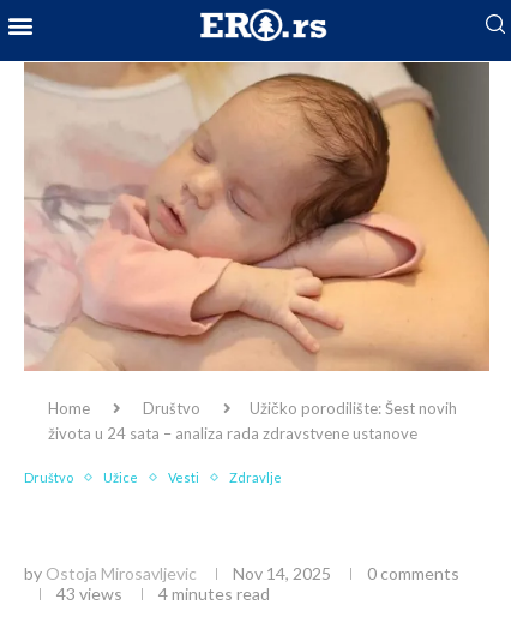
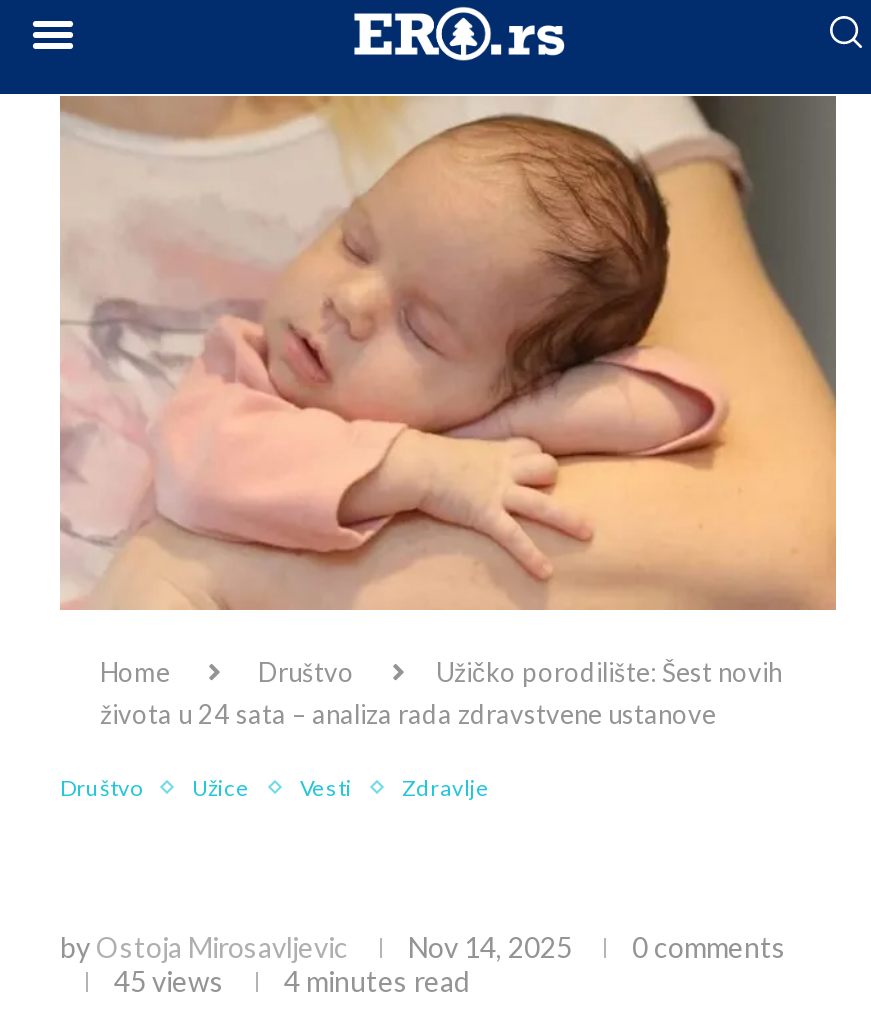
- 43 views 4 minutes read
+ 45 views 4 minutes read
